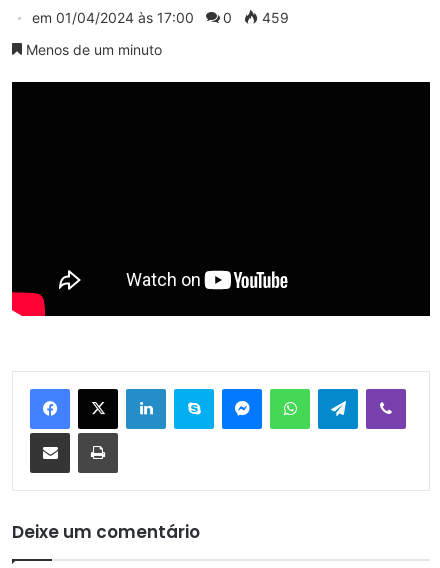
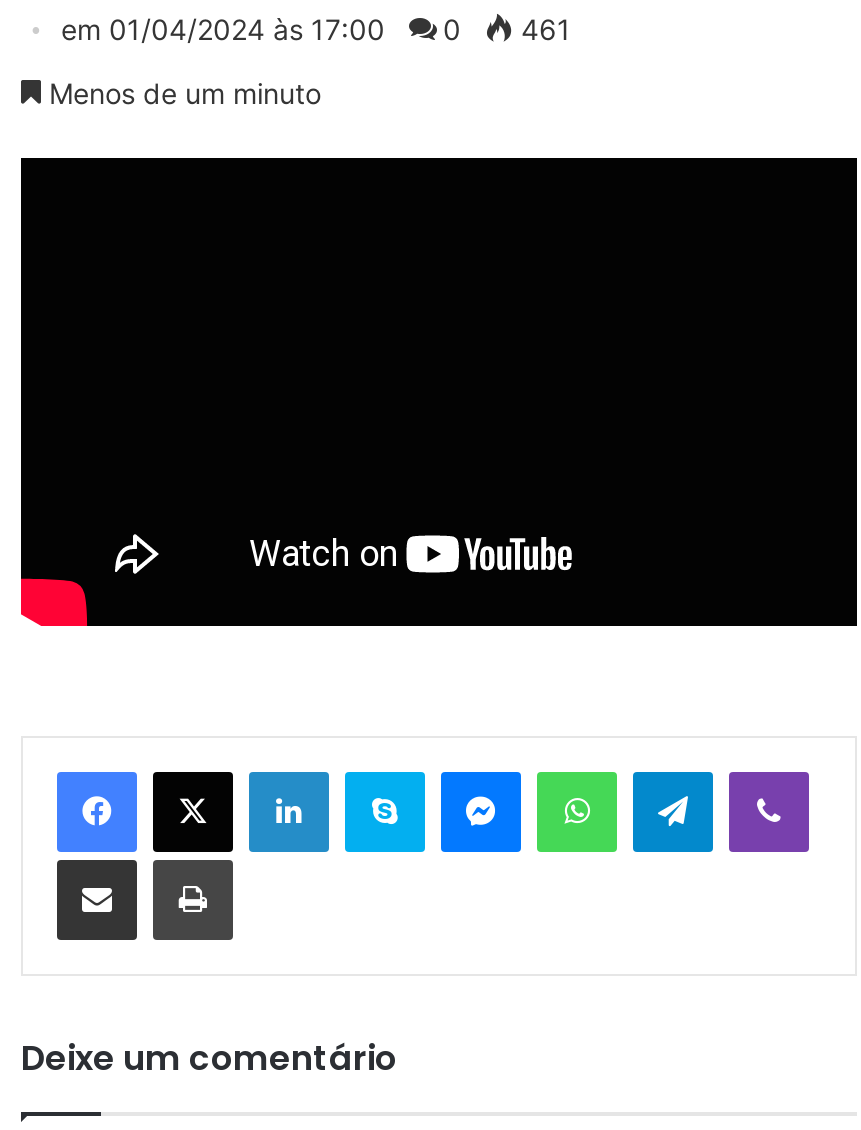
- em 01/04/2024 às 17:00 0 459
+ em 01/04/2024 às 17:00 0 461
